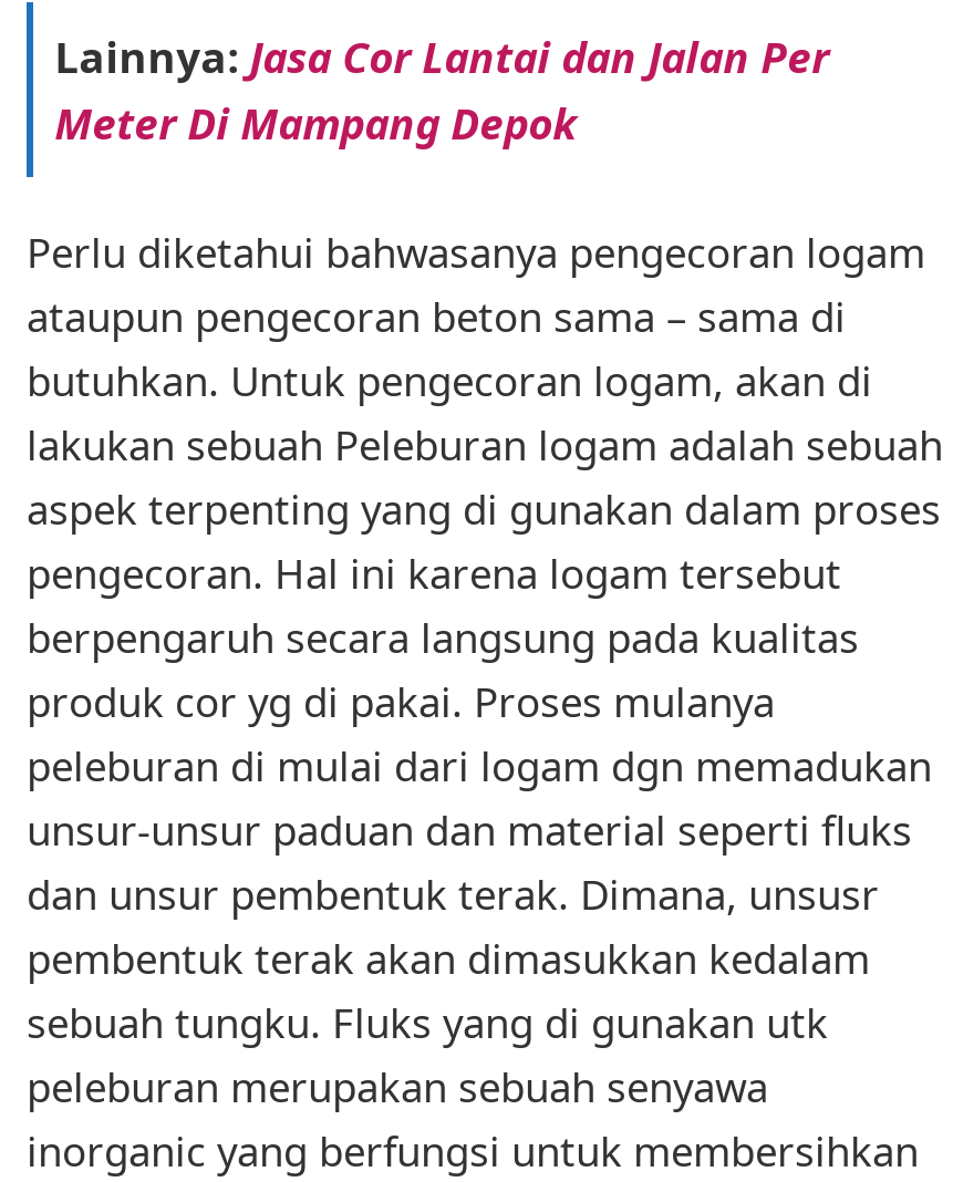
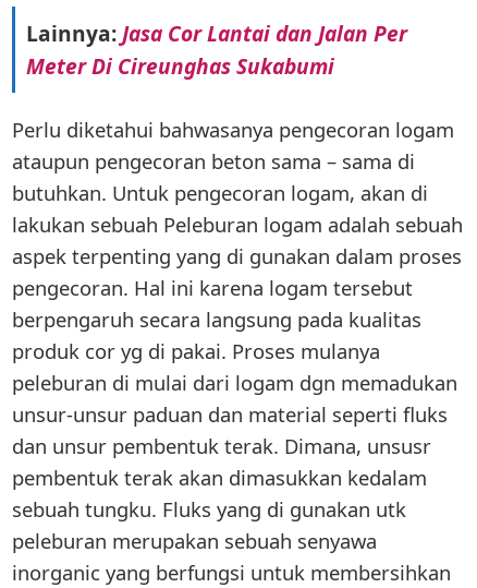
- Meter Di Mampang Depok
+ Meter Di Cireunghas Sukabumi
